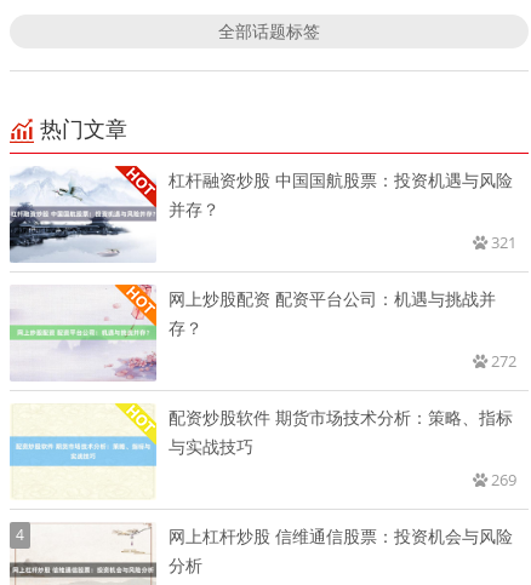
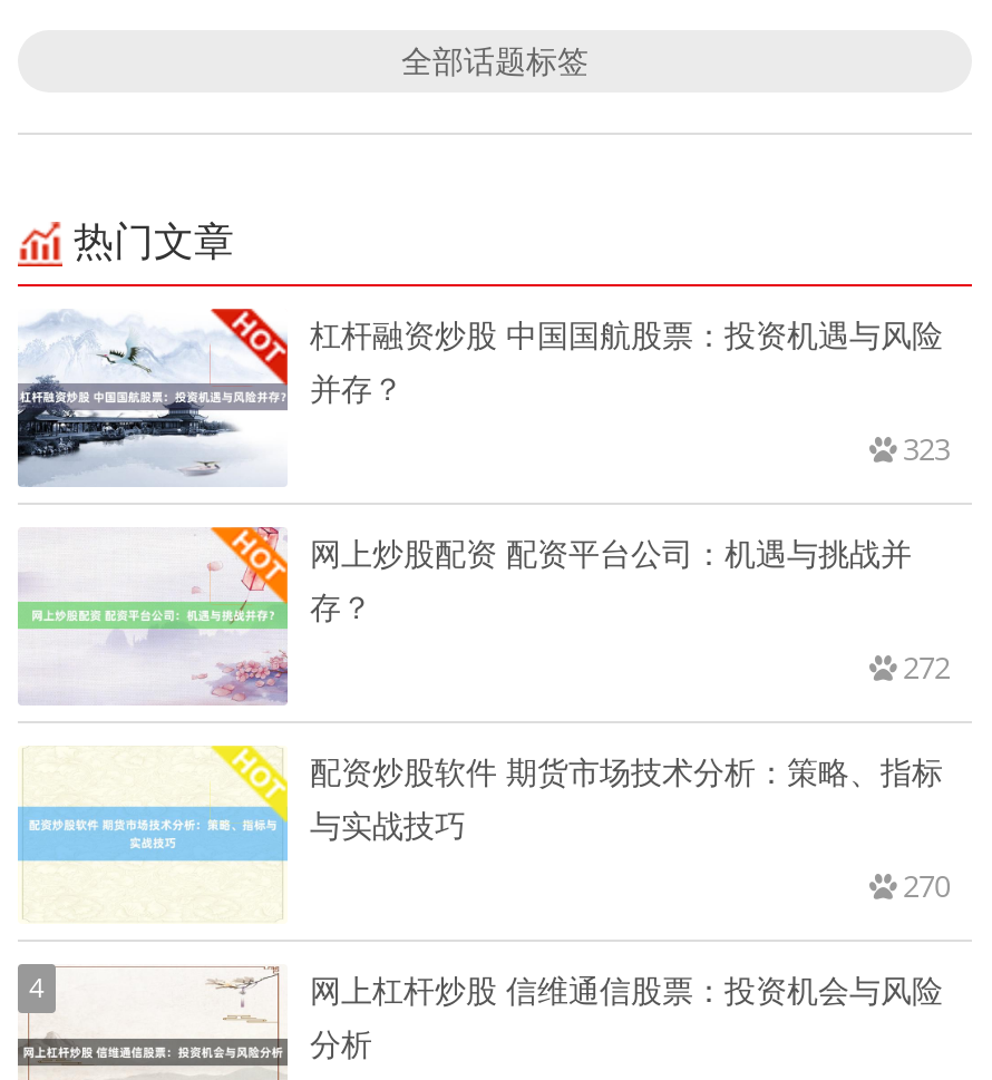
- 321
+ 323

- 269
+ 270
